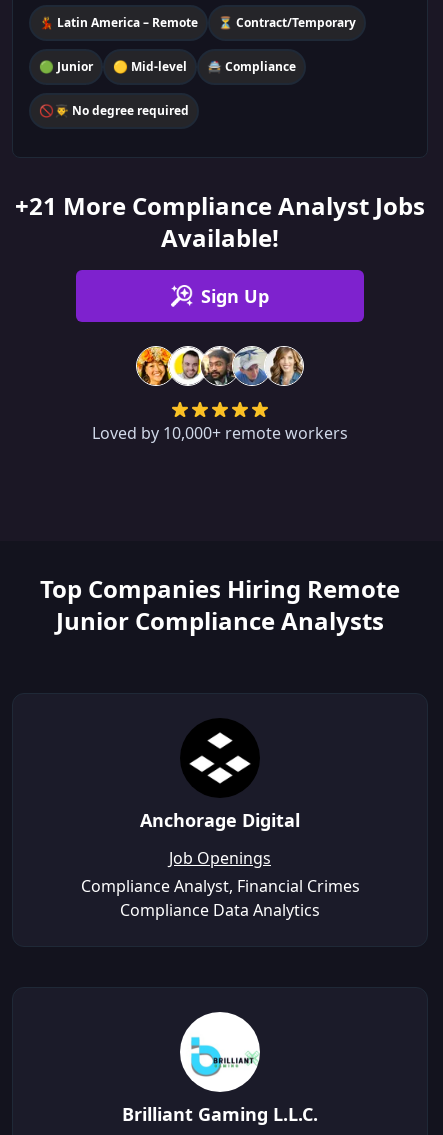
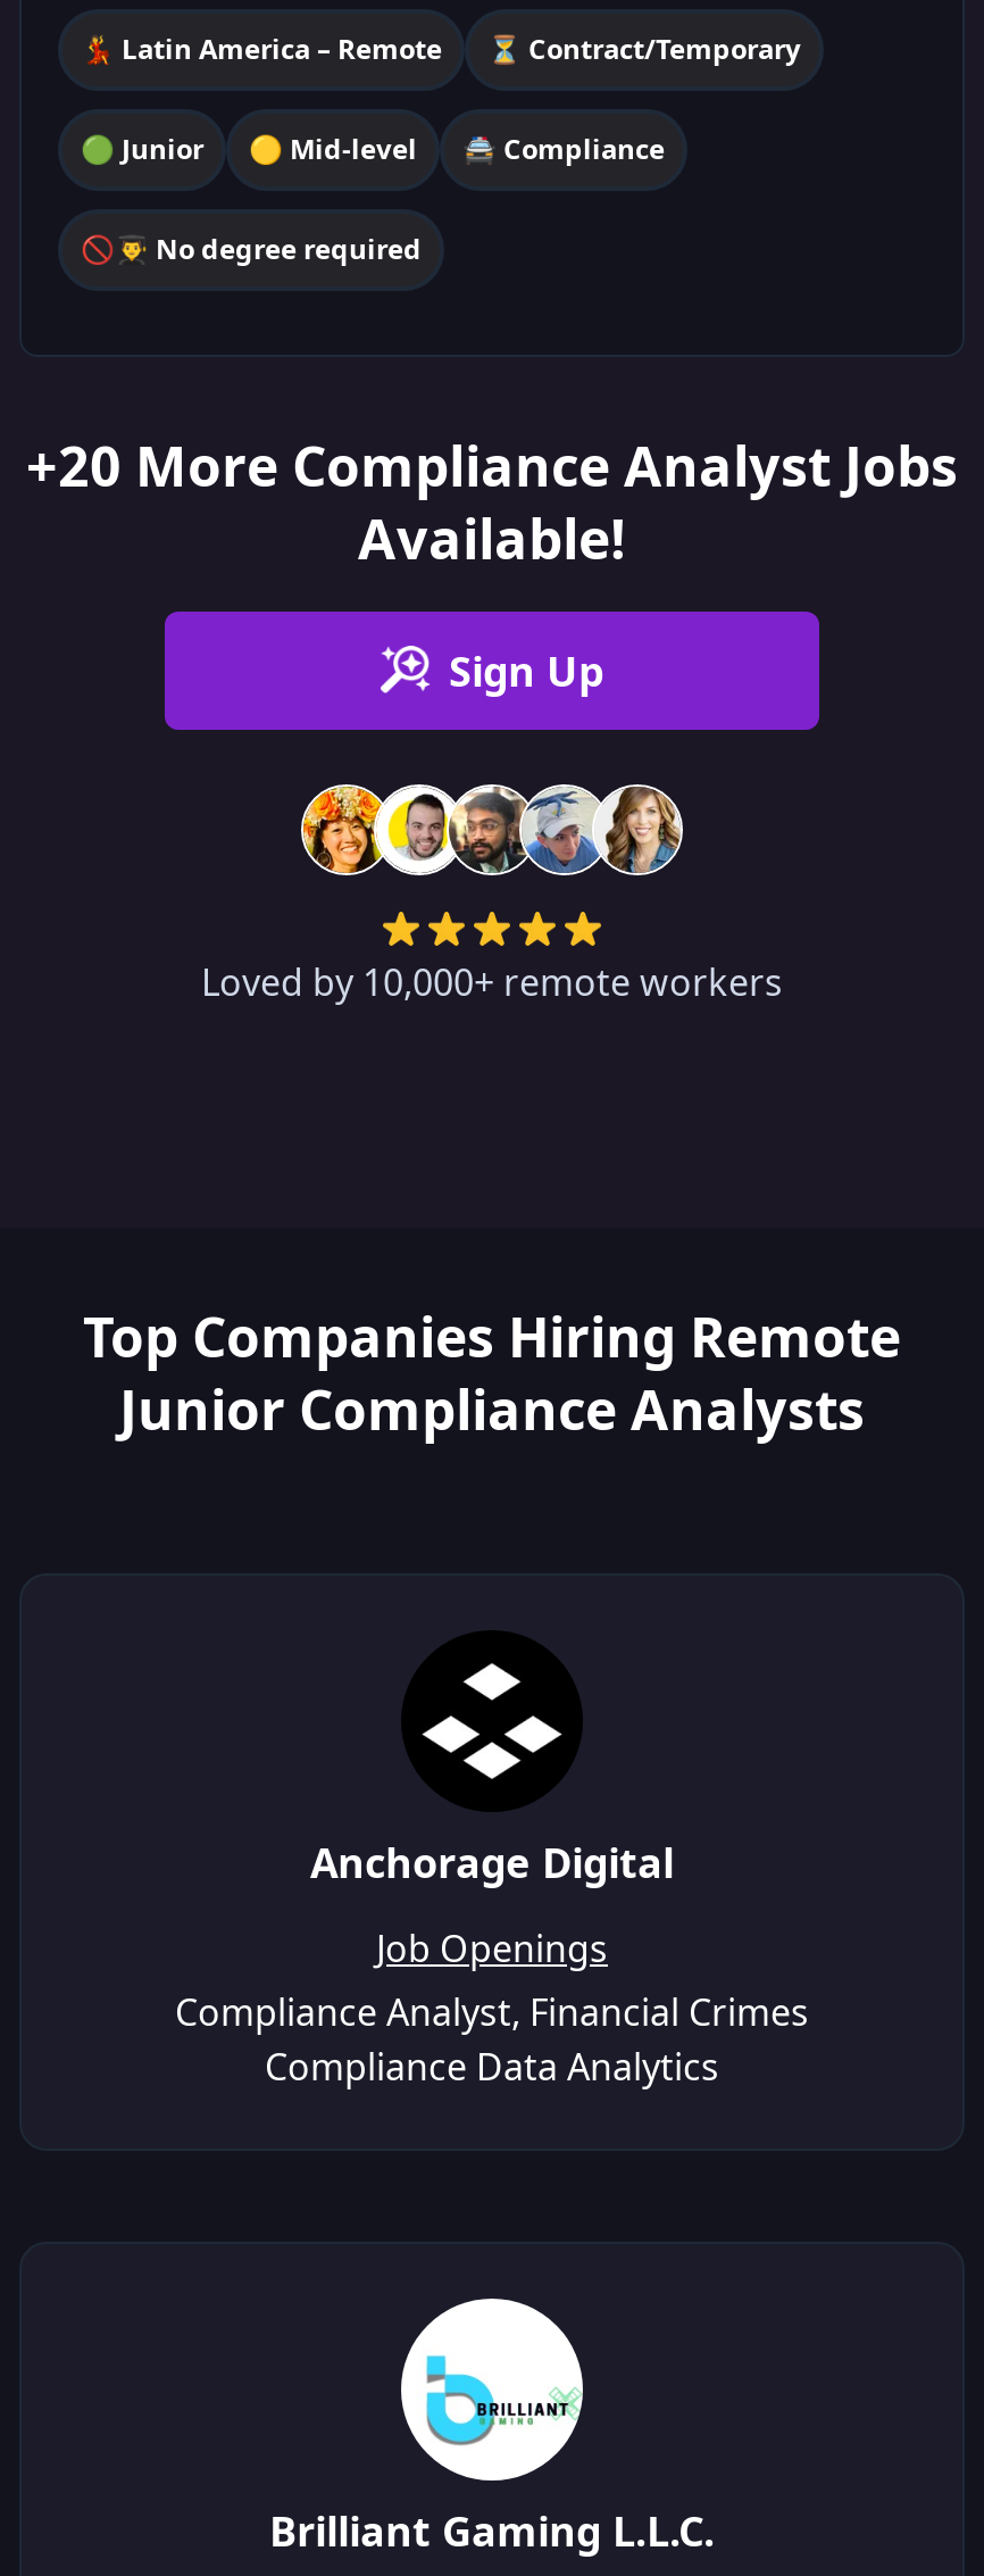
- +21 More Compliance Analyst Jobs
+ +20 More Compliance Analyst Jobs
